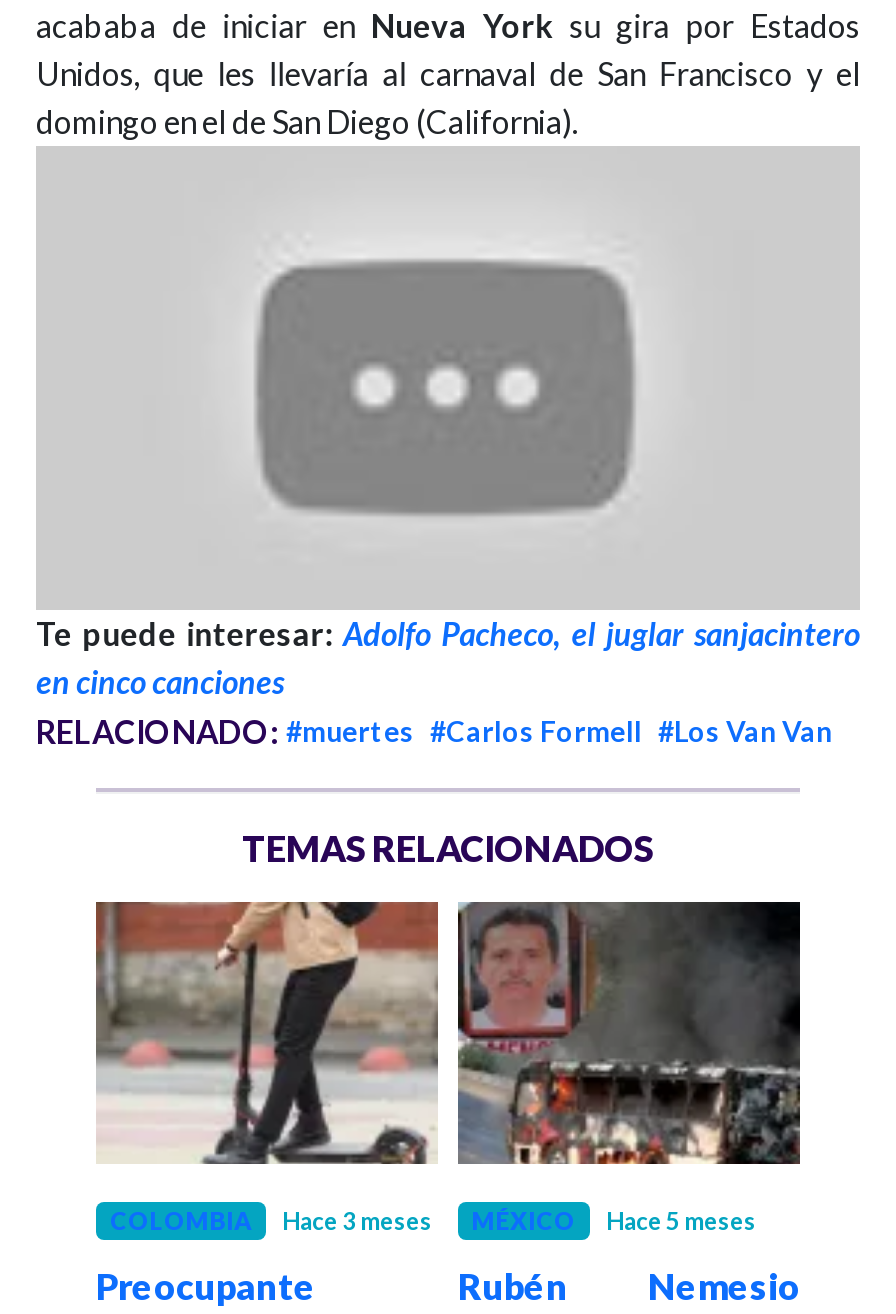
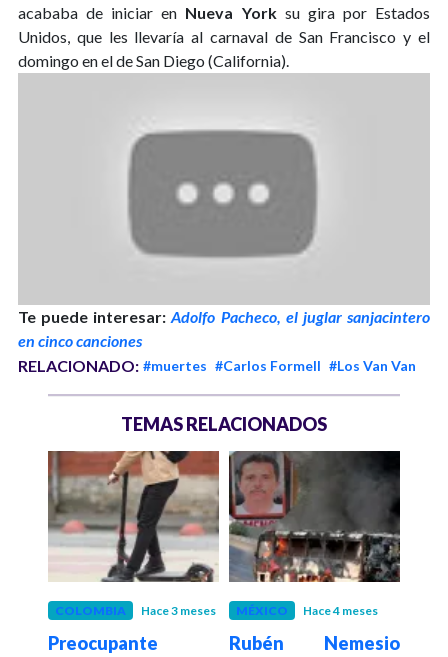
- Hace 5 meses
+ Hace 4 meses
